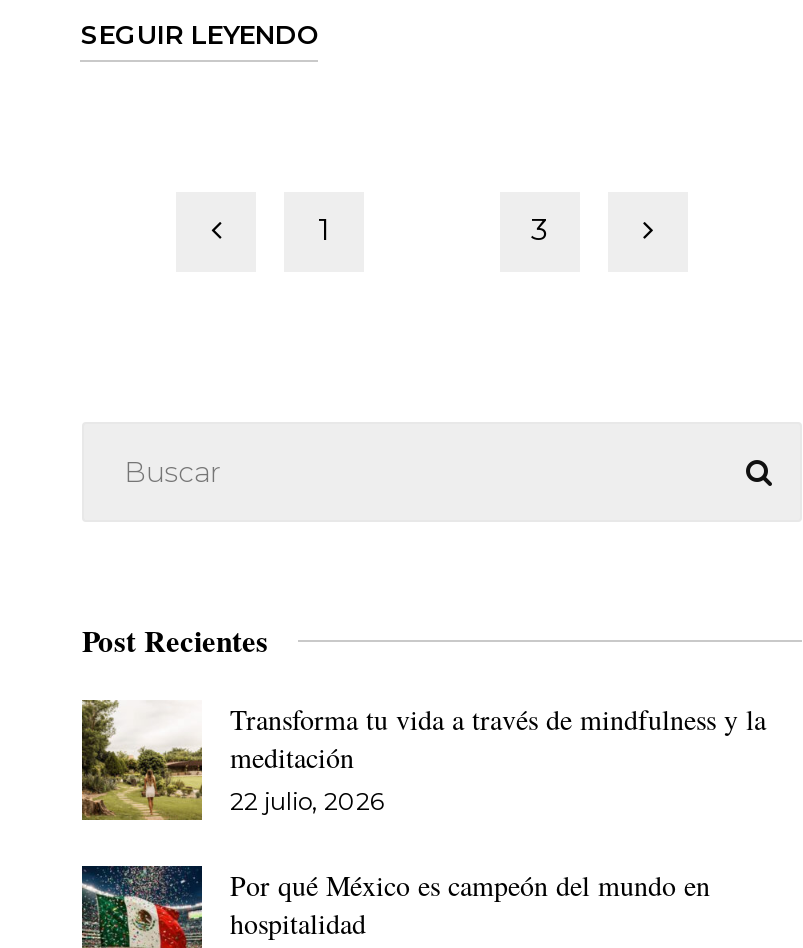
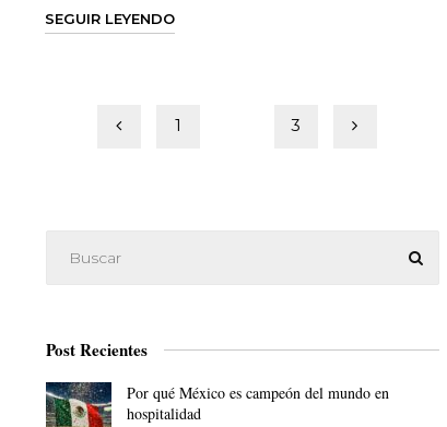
- [image]
- Transforma tu vida a través de mindfulness y la
- meditación
- 22 julio, 2026
